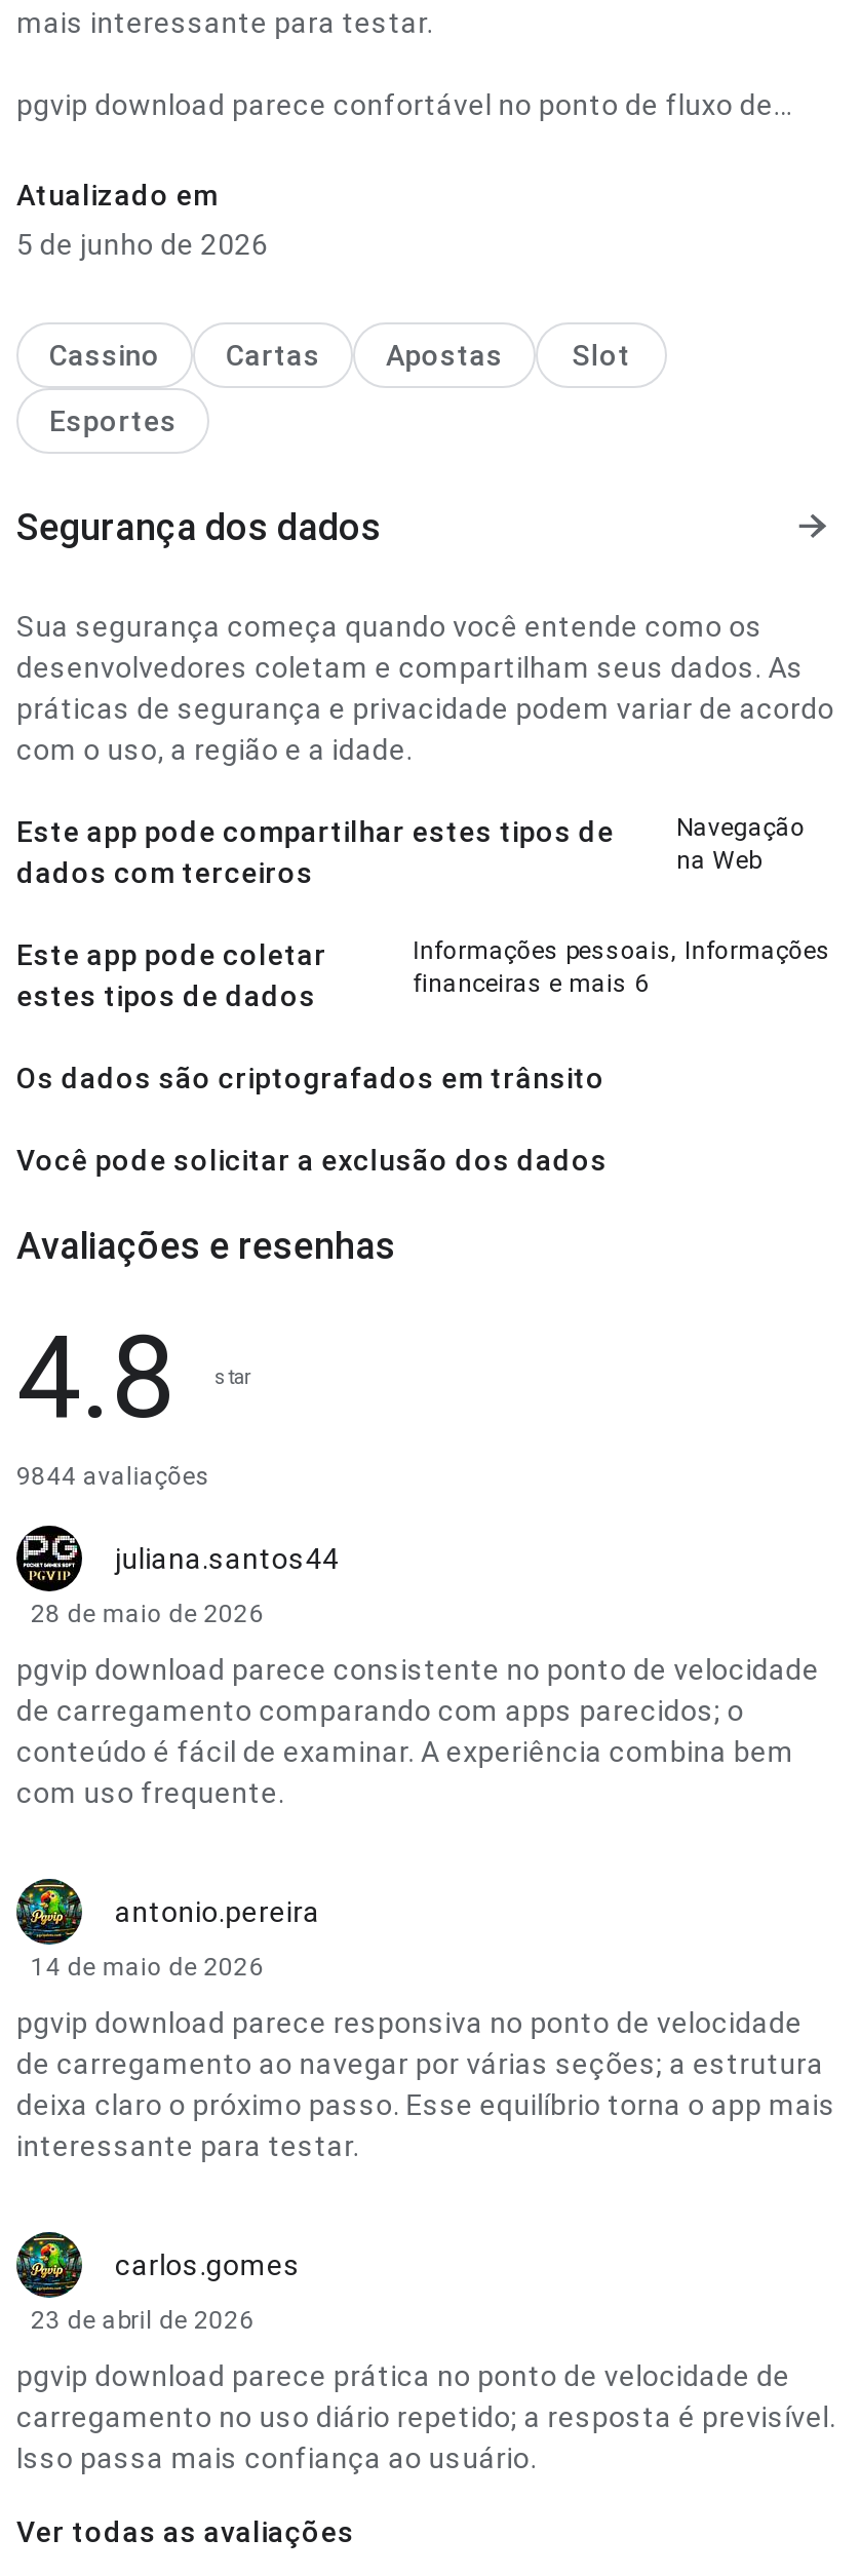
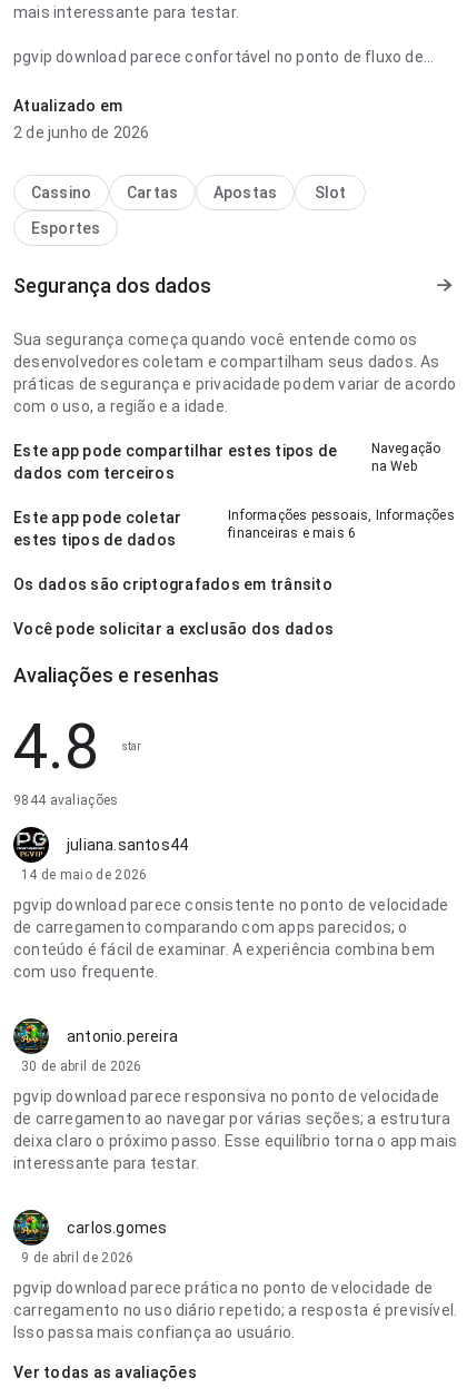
- 5 de junho de 2026
+ 2 de junho de 2026

- 28 de maio de 2026
+ 14 de maio de 2026

- 14 de maio de 2026
+ 30 de abril de 2026

- 23 de abril de 2026
+ 9 de abril de 2026
